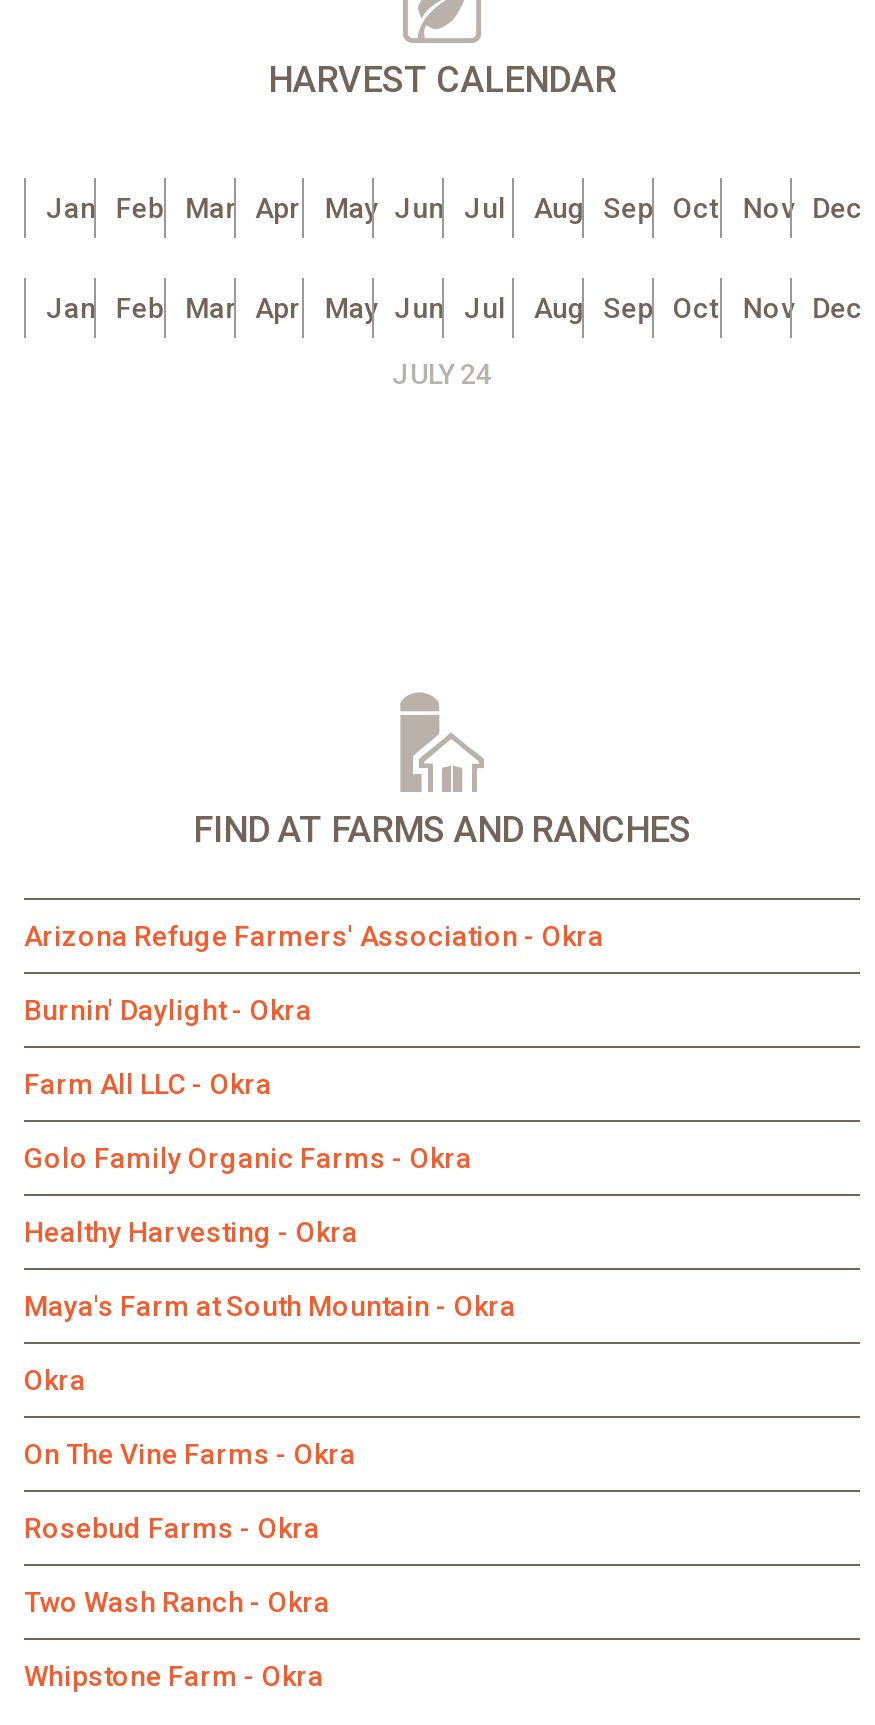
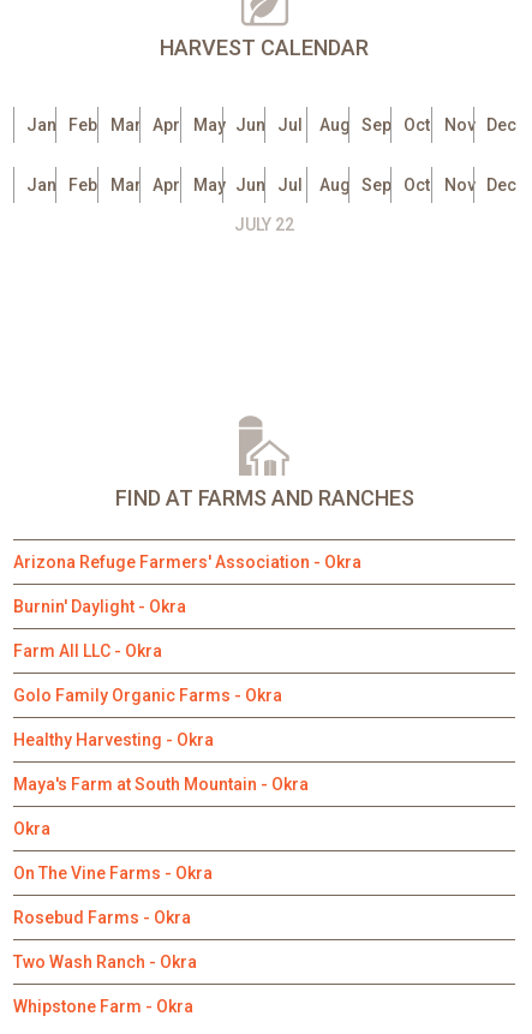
- JULY 24
+ JULY 22
